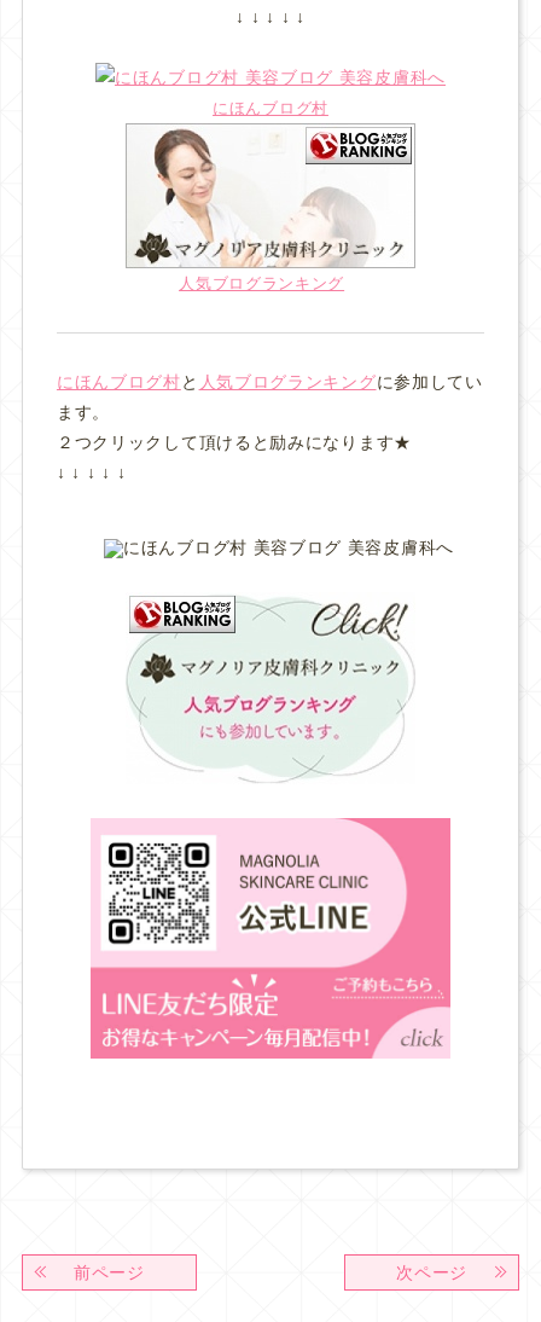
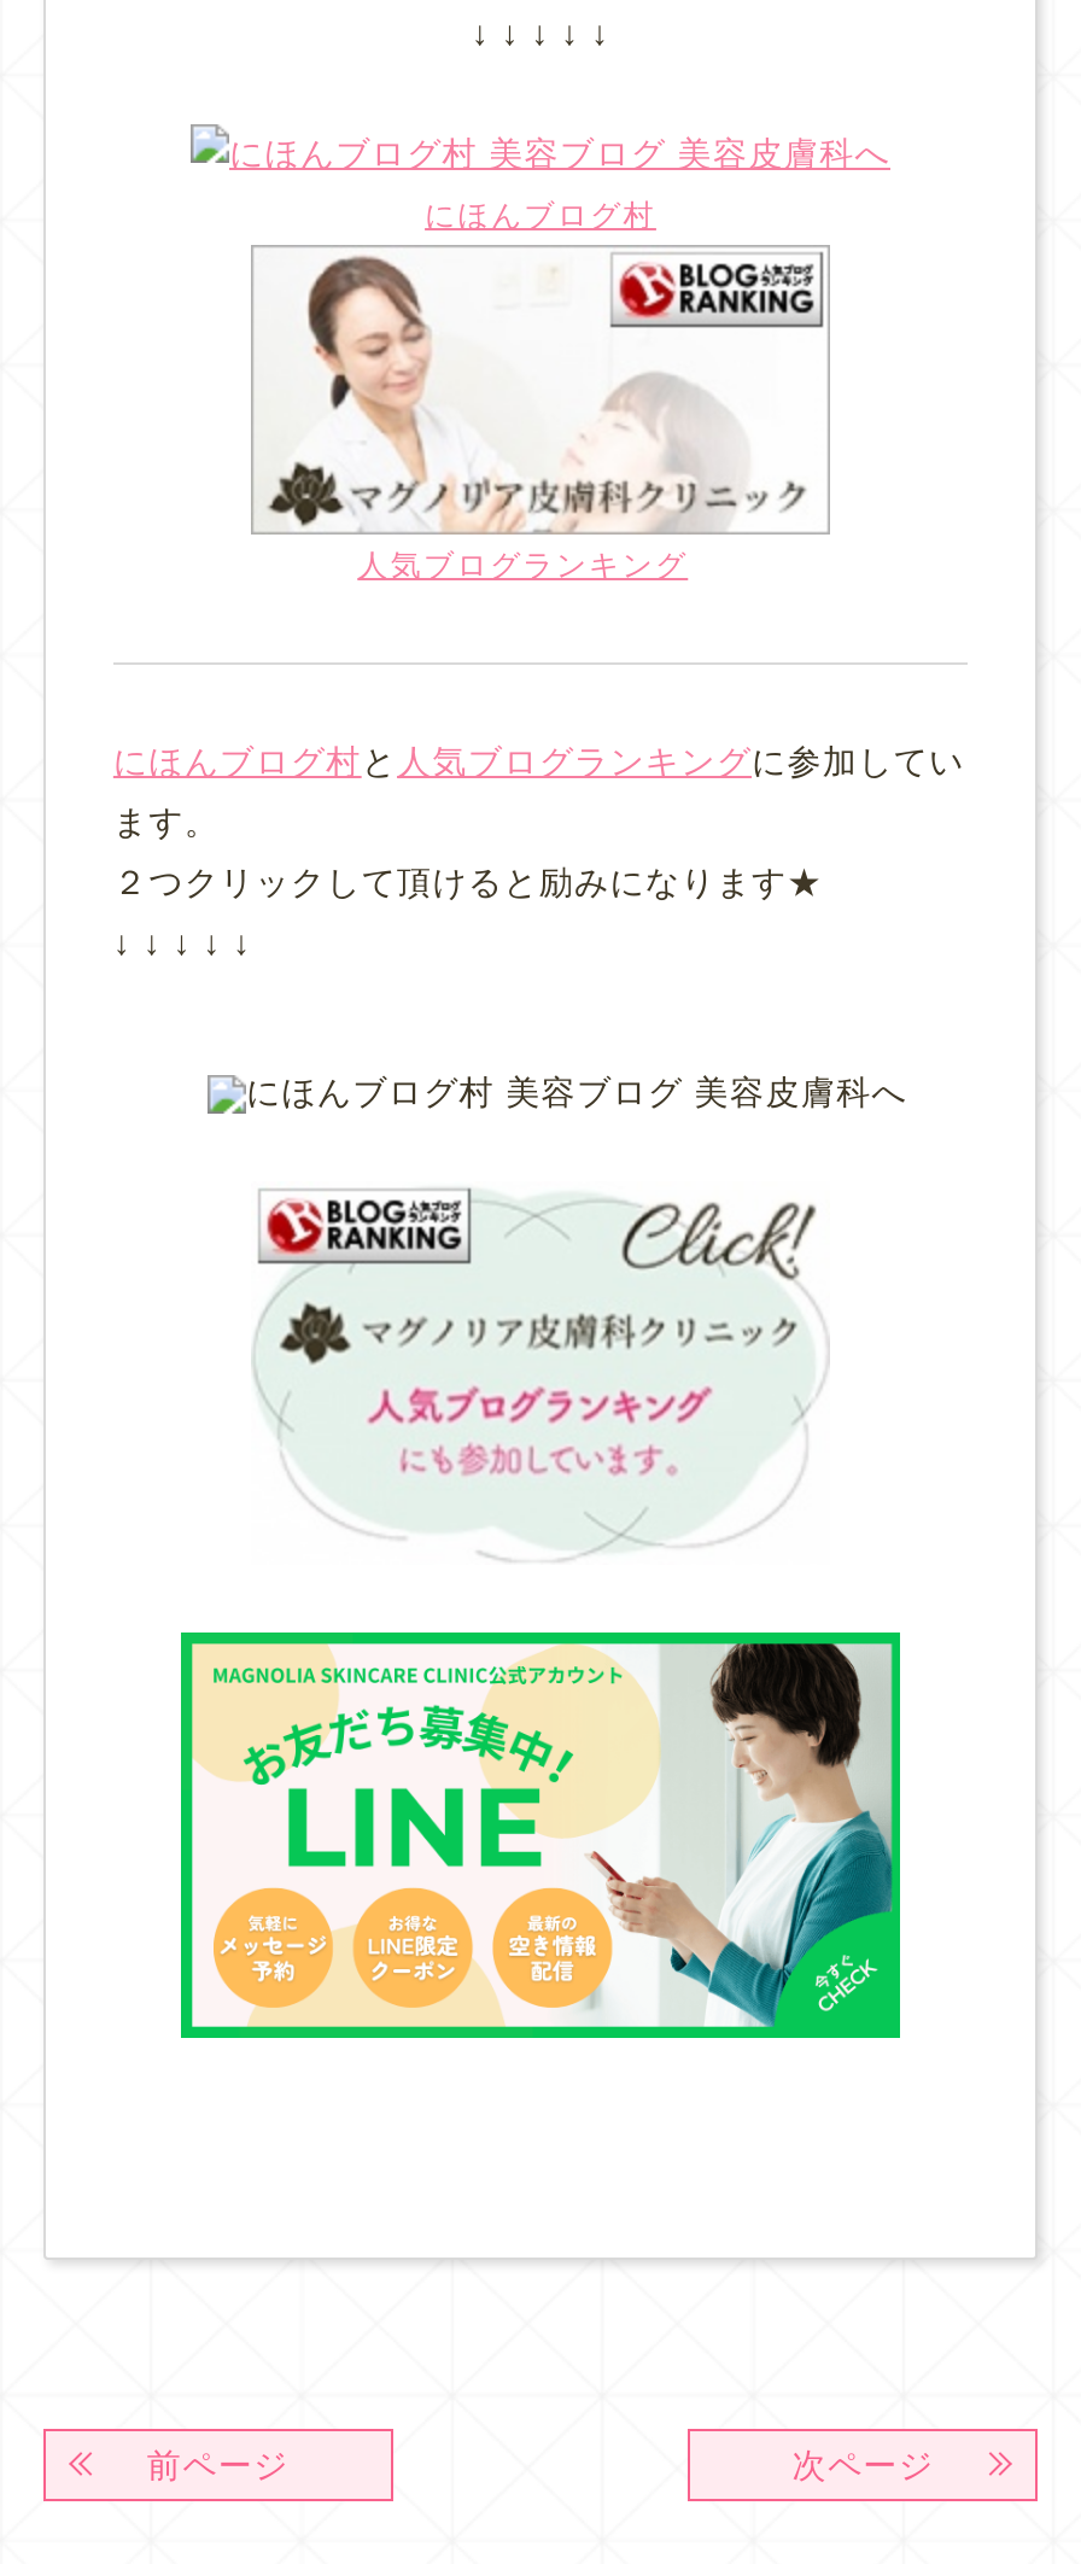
- [image]
+ [image]
